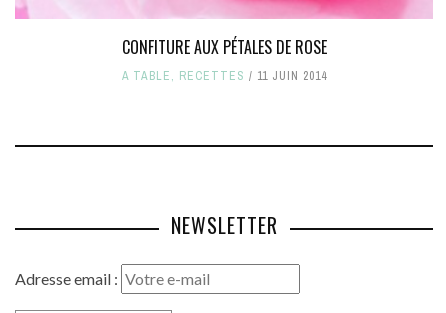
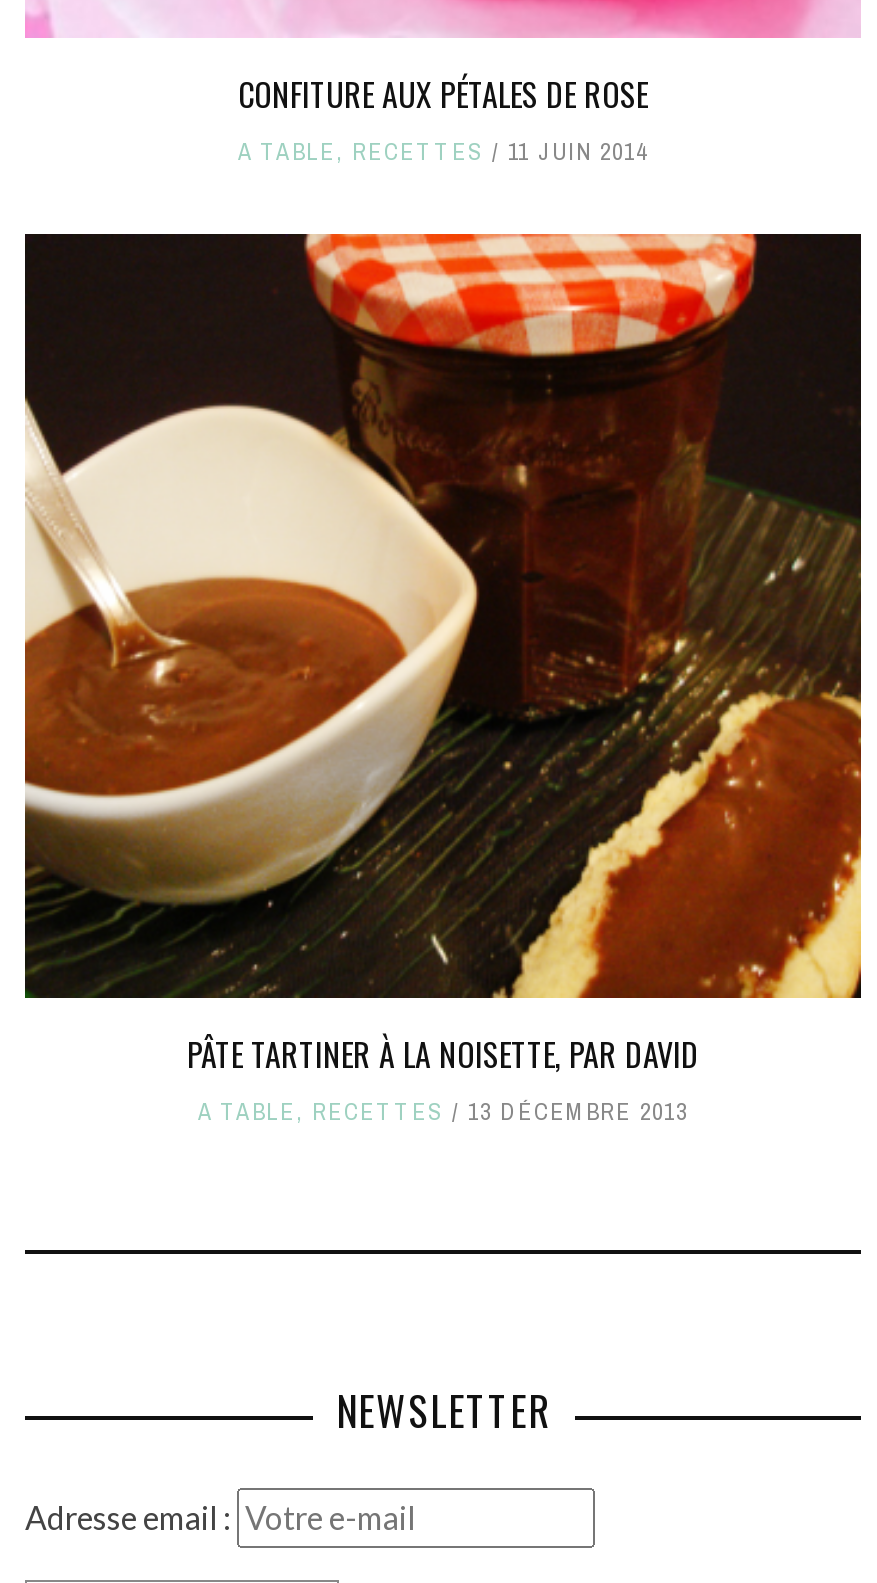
+ [image]
+ PÂTE TARTINER À LA NOISETTE, PAR DAVID
+ A TABLE, RECETTES
+ 13 DÉCEMBRE 2013
